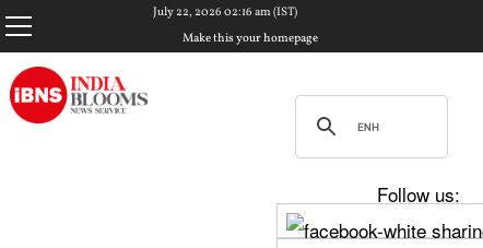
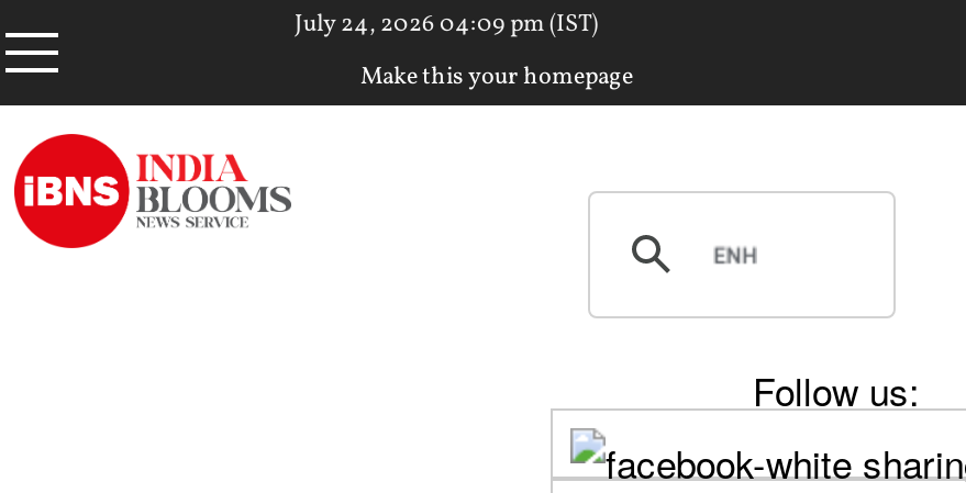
- July 22, 2026 02:16 am (IST)
+ July 24, 2026 04:09 pm (IST)
